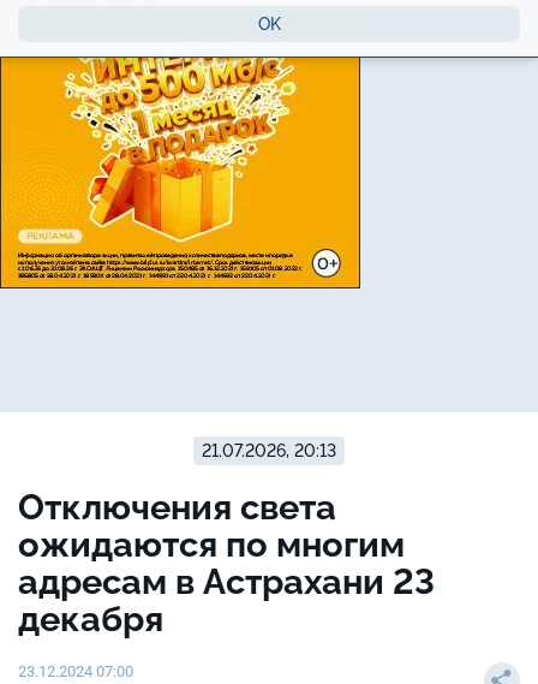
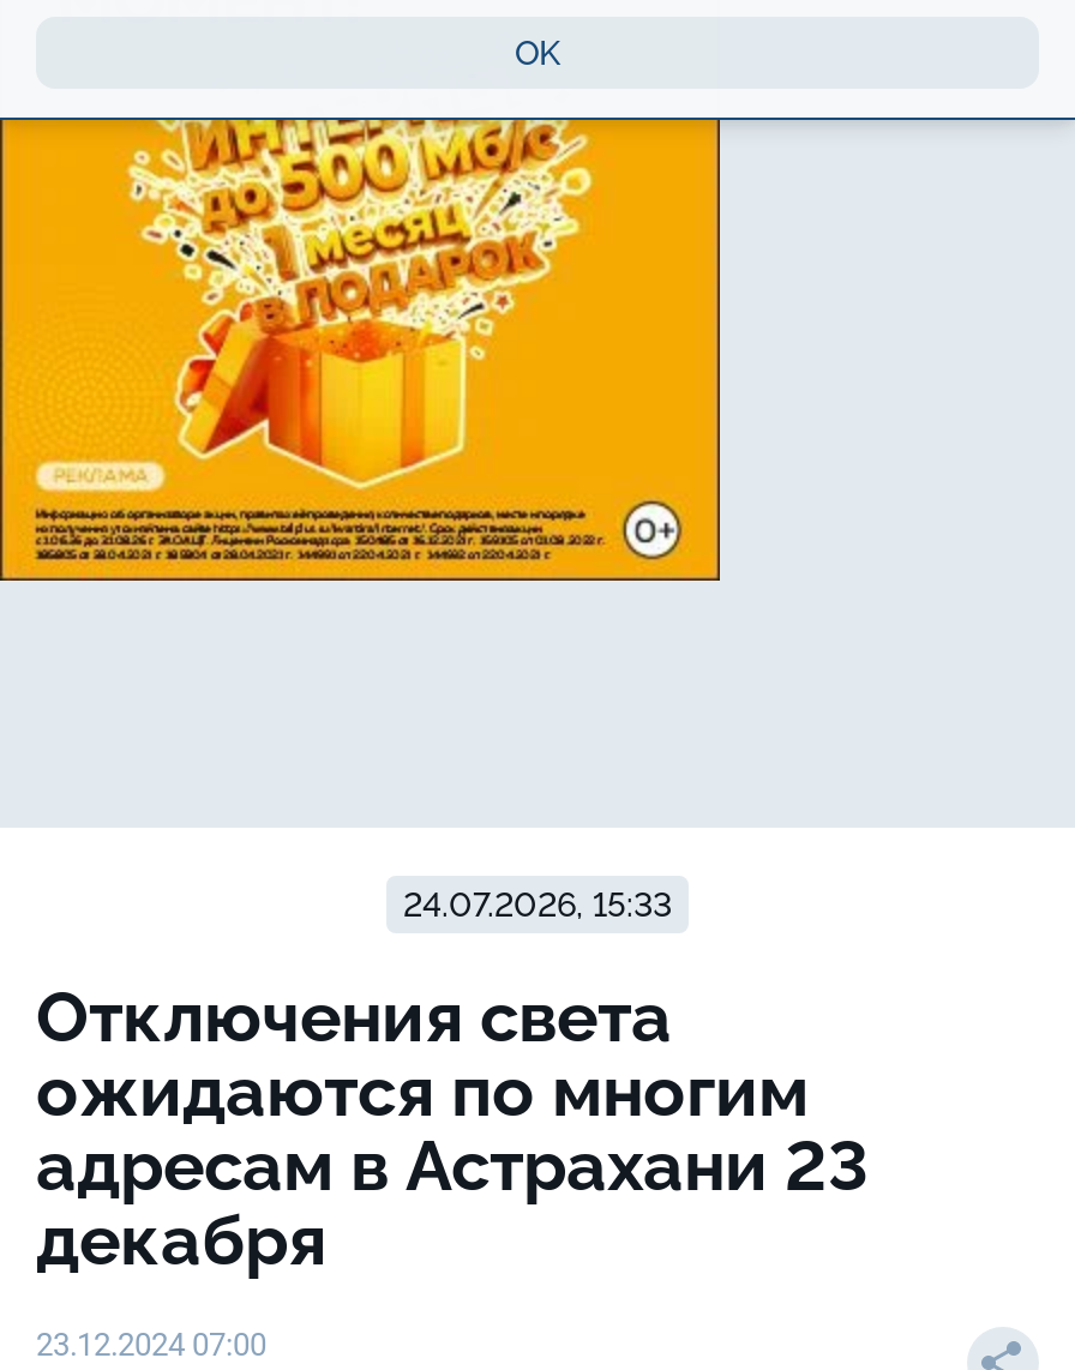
- 21.07.2026, 20:13
+ 24.07.2026, 15:33
